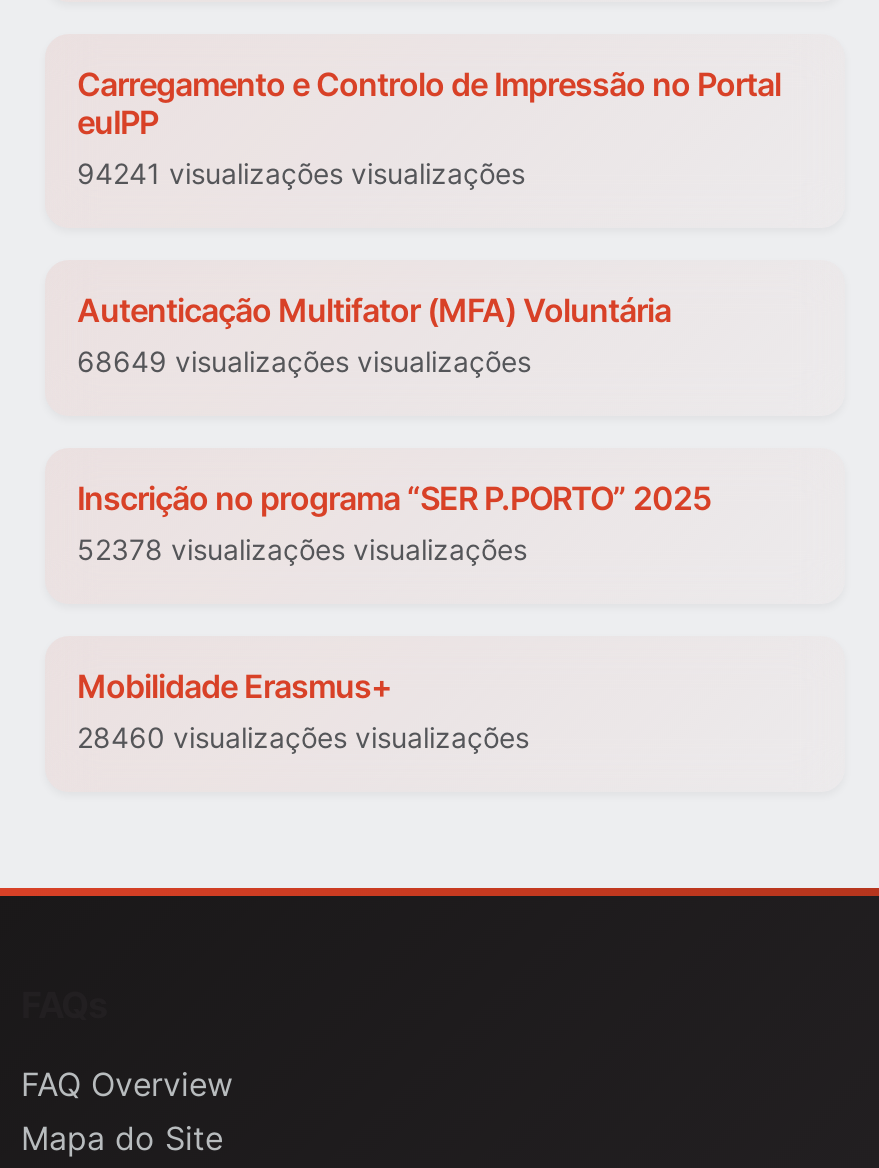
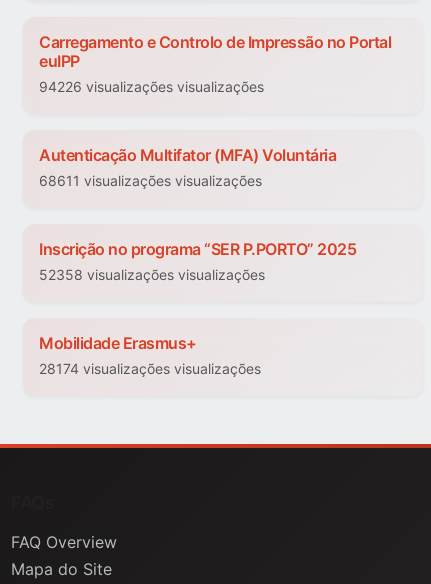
- 94241 visualizações visualizações
+ 94226 visualizações visualizações

- 68649 visualizações visualizações
+ 68611 visualizações visualizações

- 52378 visualizações visualizações
+ 52358 visualizações visualizações

- 28460 visualizações visualizações
+ 28174 visualizações visualizações
